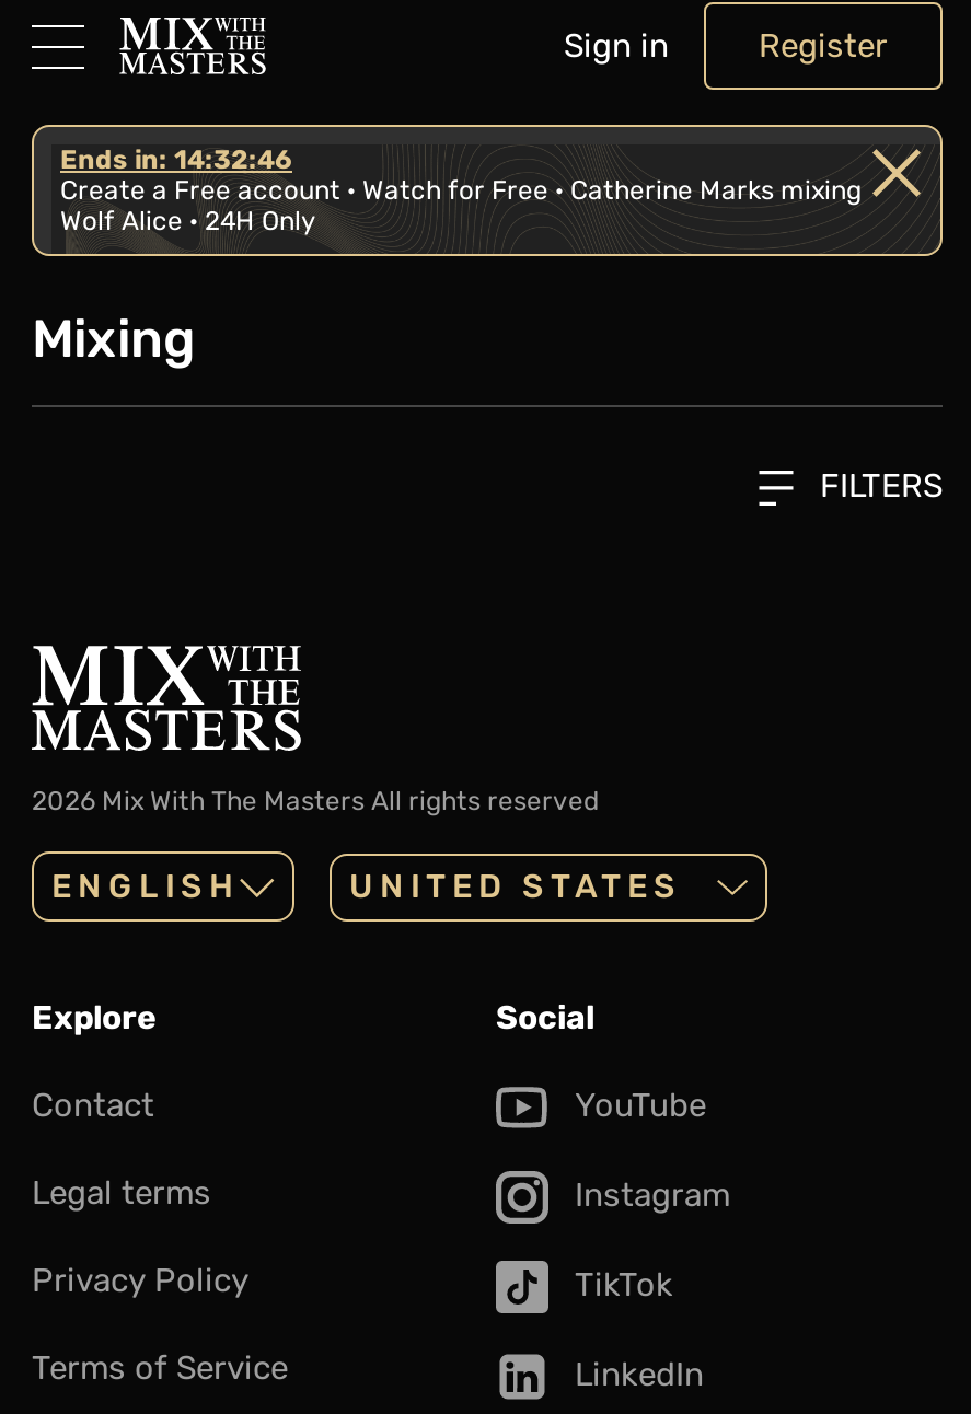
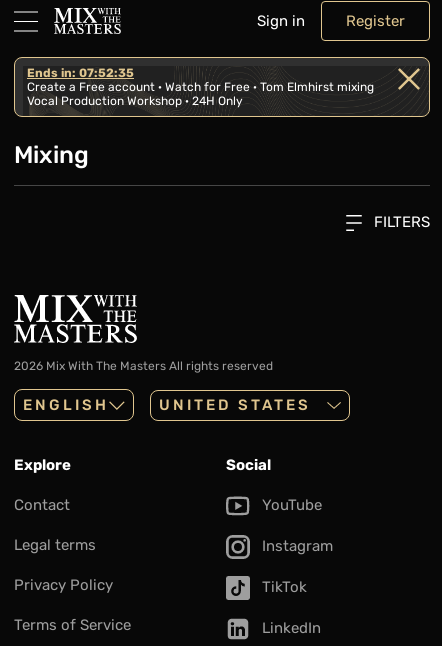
- Ends in: 14:32:46
- Create a Free account · Watch for Free · Catherine Marks mixing
- Wolf Alice · 24H Only
+ Ends in: 07:52:35
+ Create a Free account · Watch for Free · Tom Elmhirst mixing
+ Vocal Production Workshop · 24H Only
